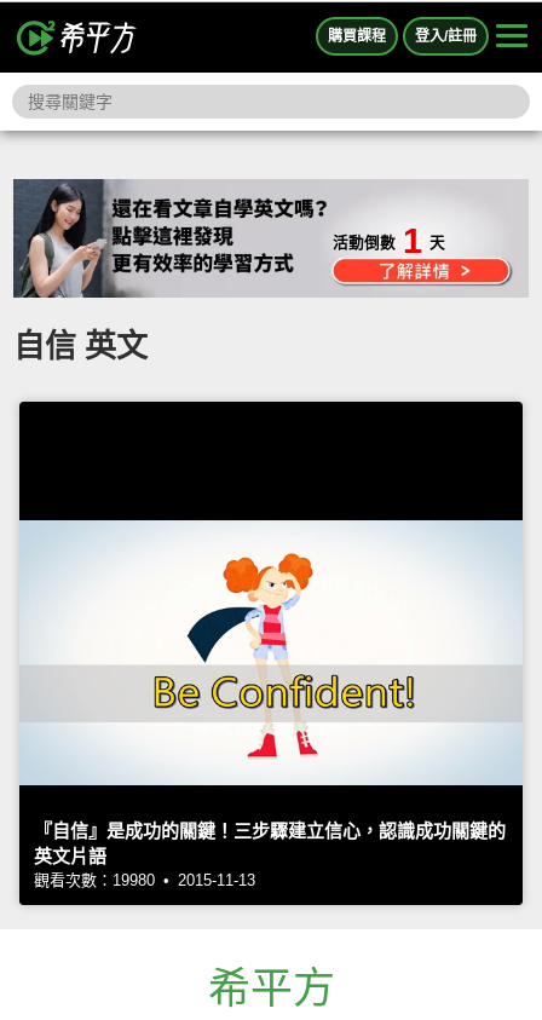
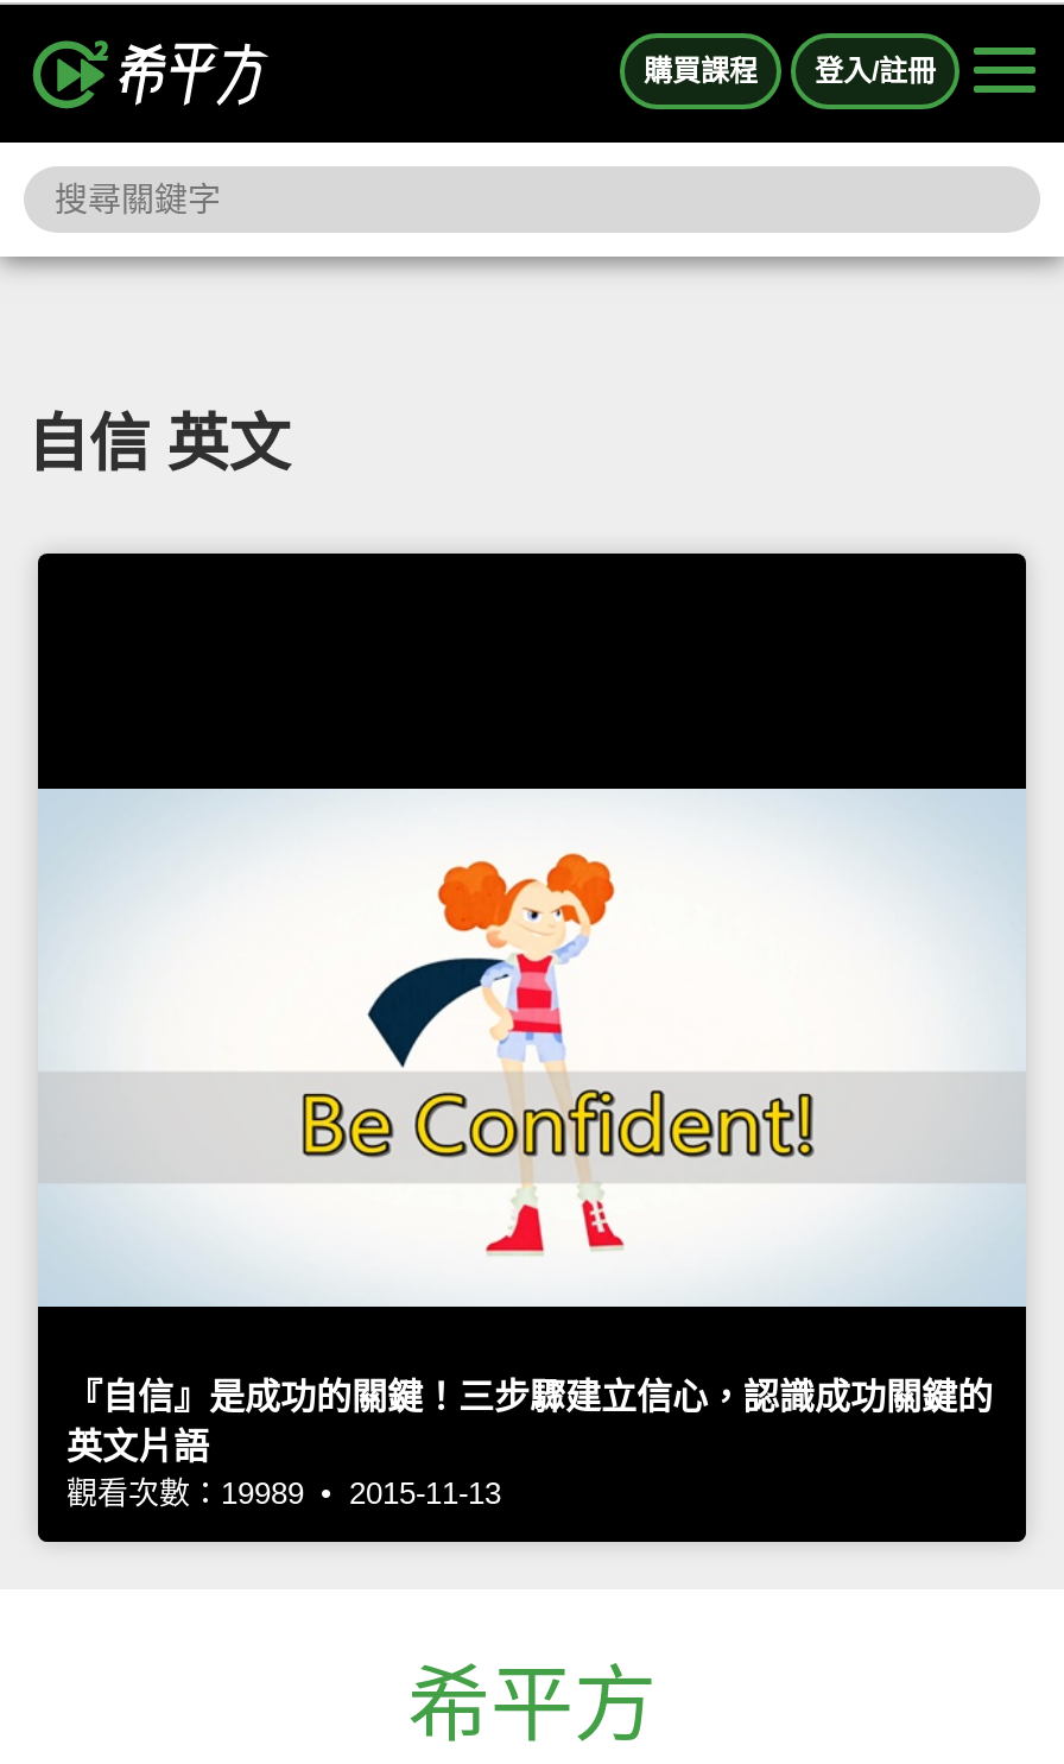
- 活動倒數 1 天

- 觀看次數：19980 • 2015-11-13
+ 觀看次數：19989 • 2015-11-13
